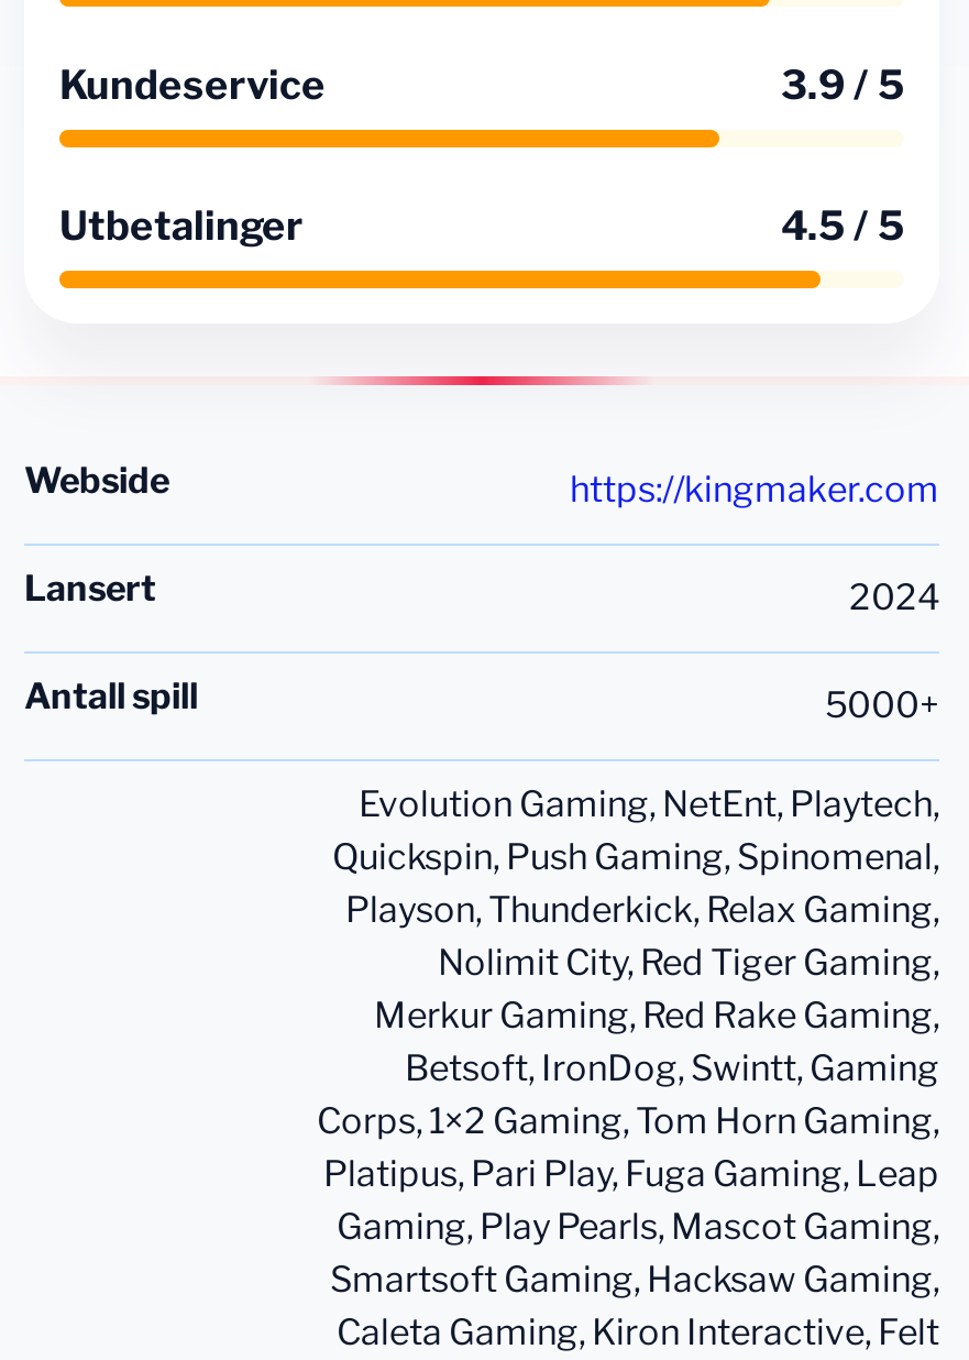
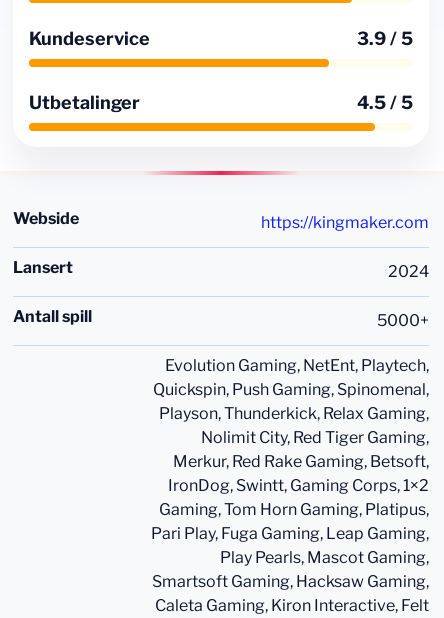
- Merkur Gaming, Red Rake Gaming,
- Betsoft, IronDog, Swintt, Gaming
- Corps, 1×2 Gaming, Tom Horn Gaming,
- Platipus, Pari Play, Fuga Gaming, Leap
- Gaming, Play Pearls, Mascot Gaming,
+ Merkur, Red Rake Gaming, Betsoft,
+ IronDog, Swintt, Gaming Corps, 1×2
+ Gaming, Tom Horn Gaming, Platipus,
+ Pari Play, Fuga Gaming, Leap Gaming,
+ Play Pearls, Mascot Gaming,
